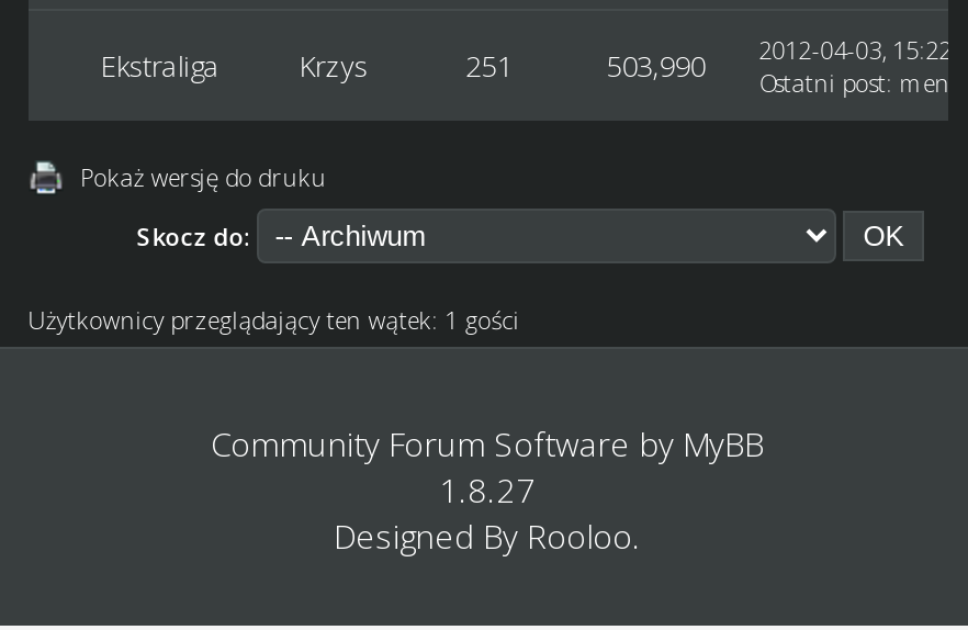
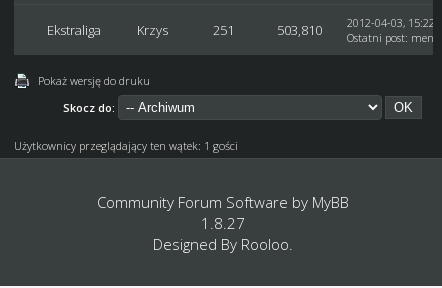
- 503,990
+ 503,810
